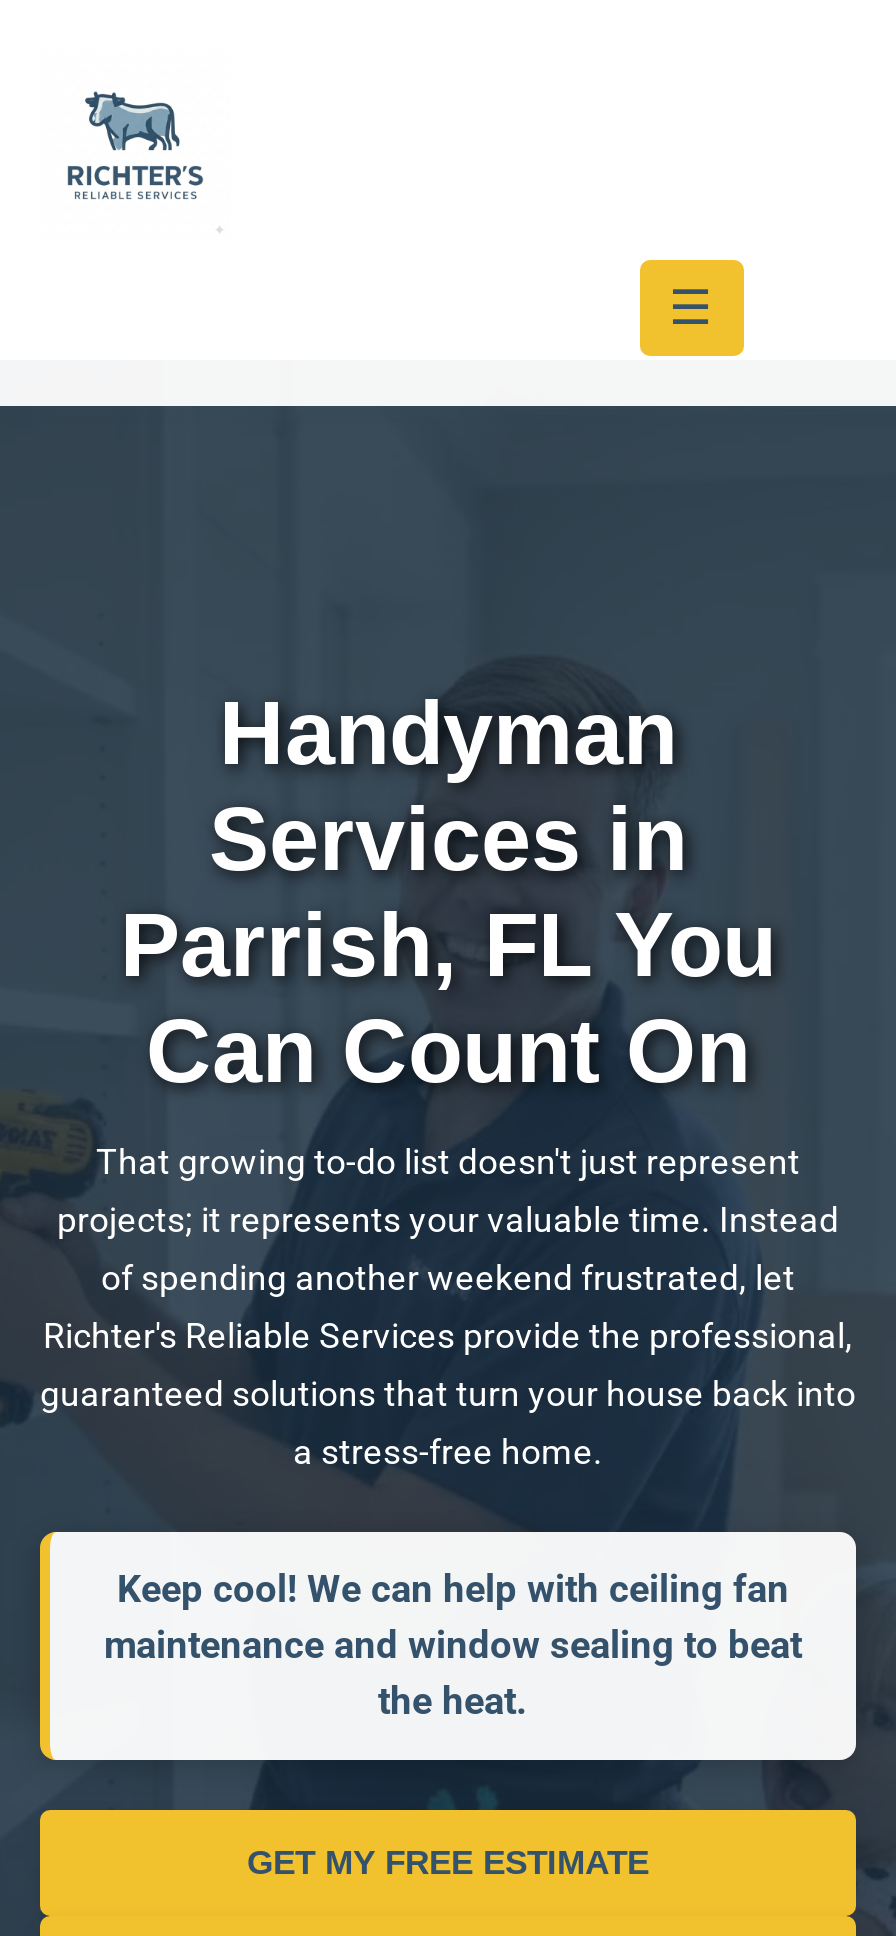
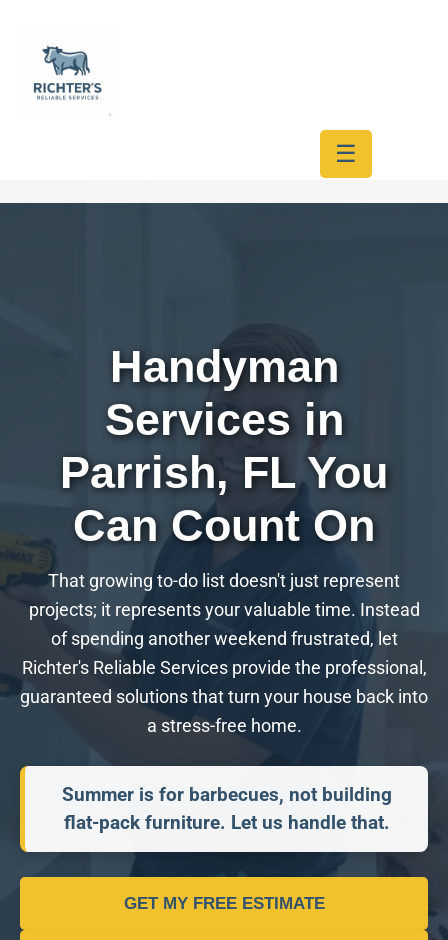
- Keep cool! We can help with ceiling fan
- maintenance and window sealing to beat
- the heat.
+ Summer is for barbecues, not building
+ flat-pack furniture. Let us handle that.
